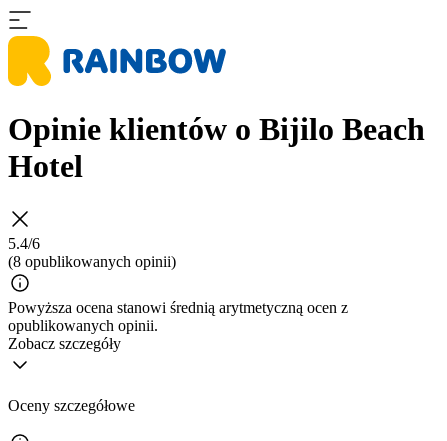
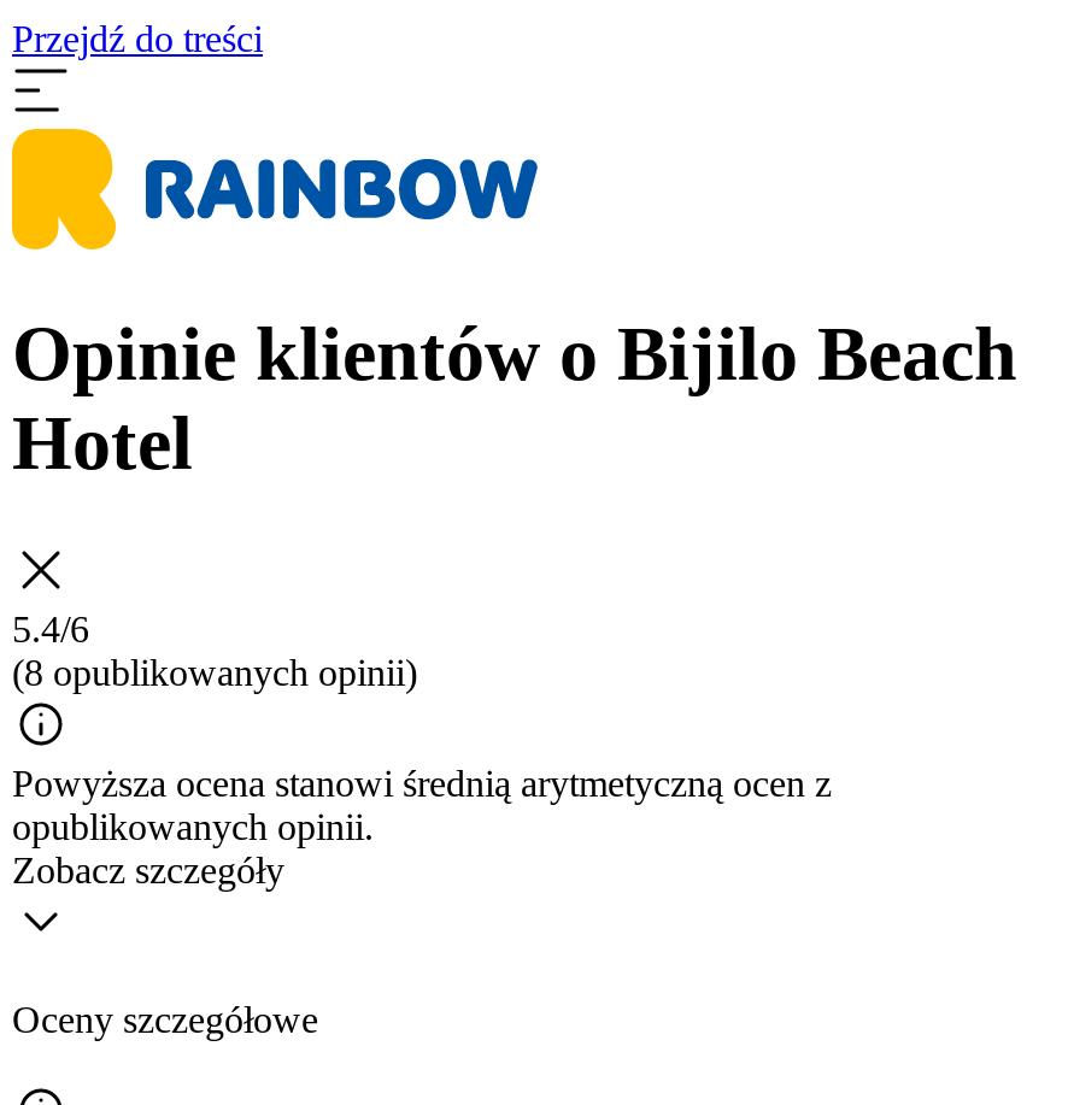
+ Przejdź do treści
